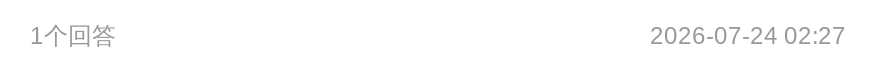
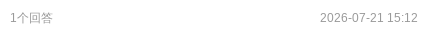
- 2026-07-24 02:27
+ 2026-07-21 15:12
